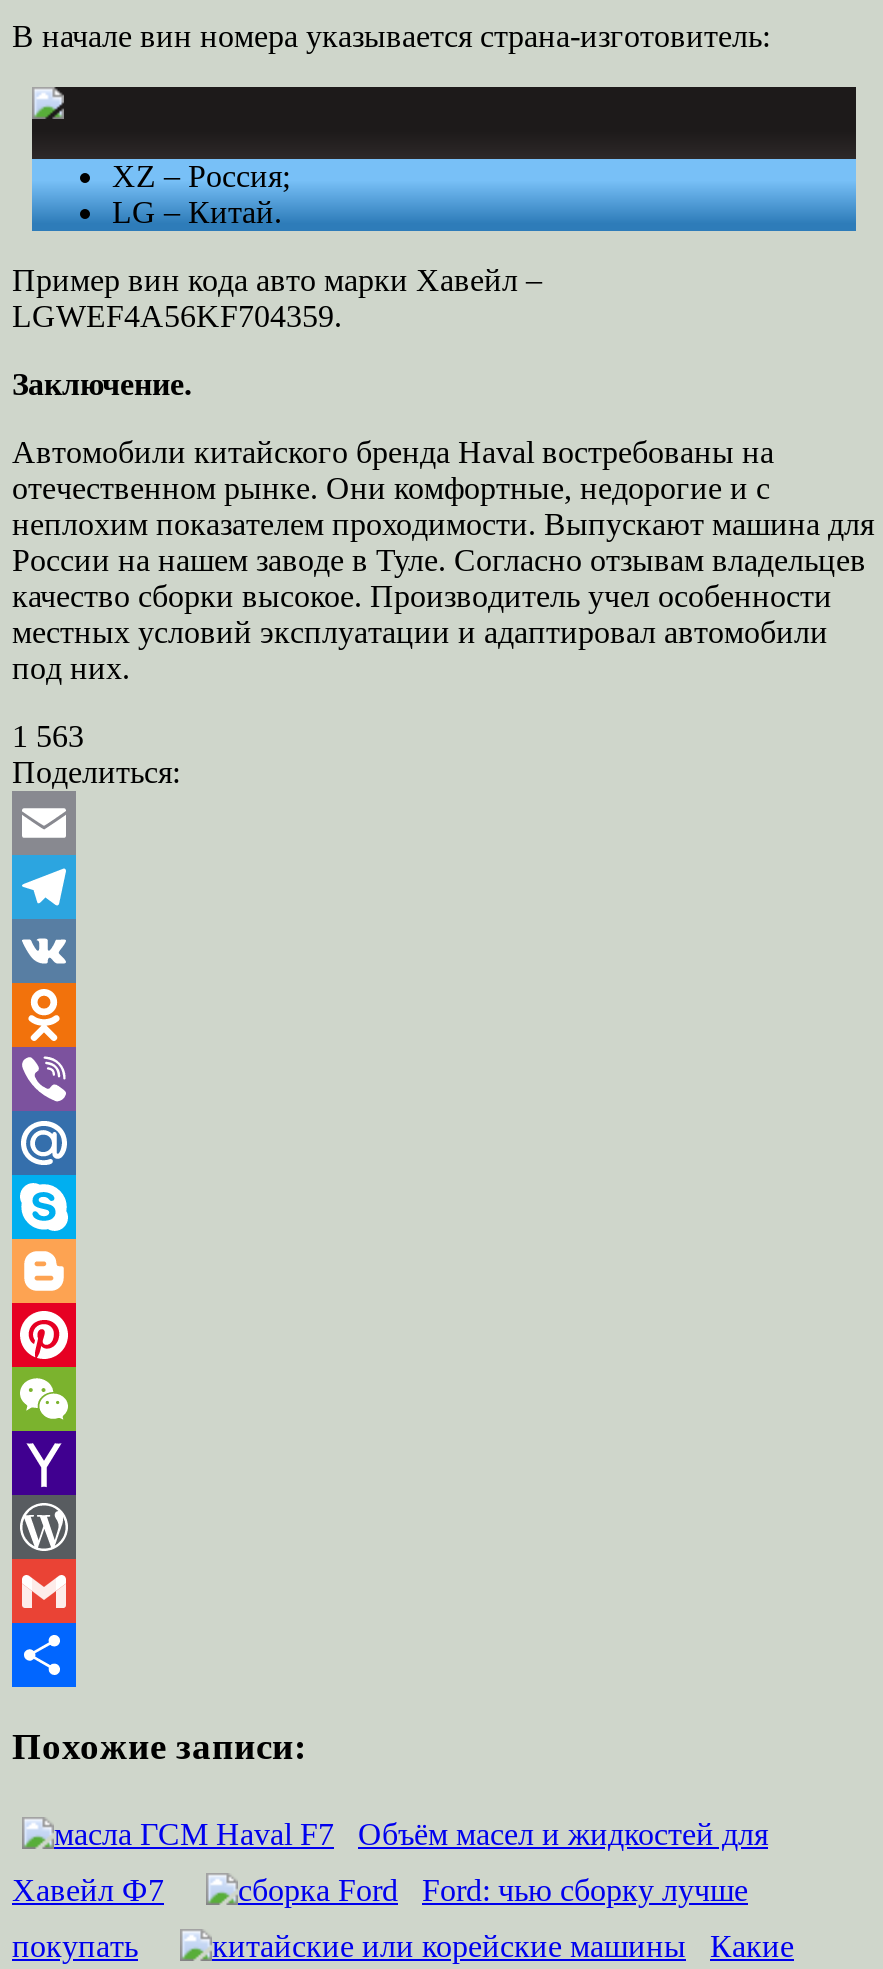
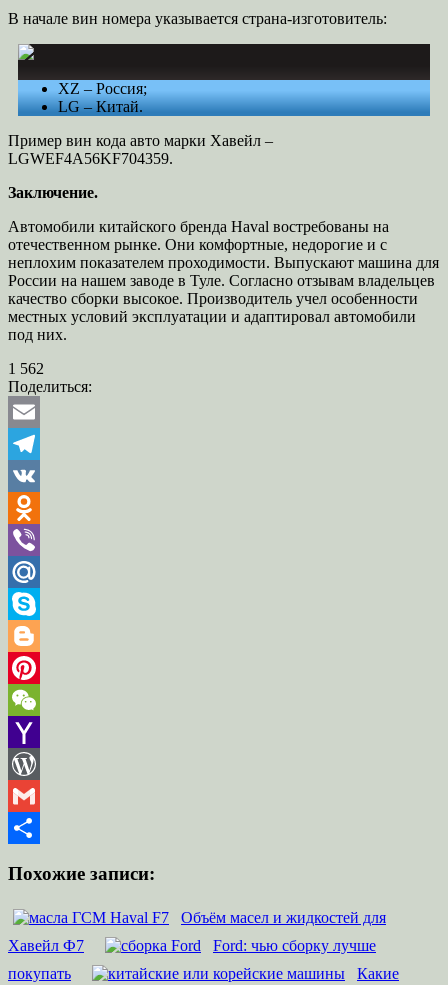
- 1 563
+ 1 562
